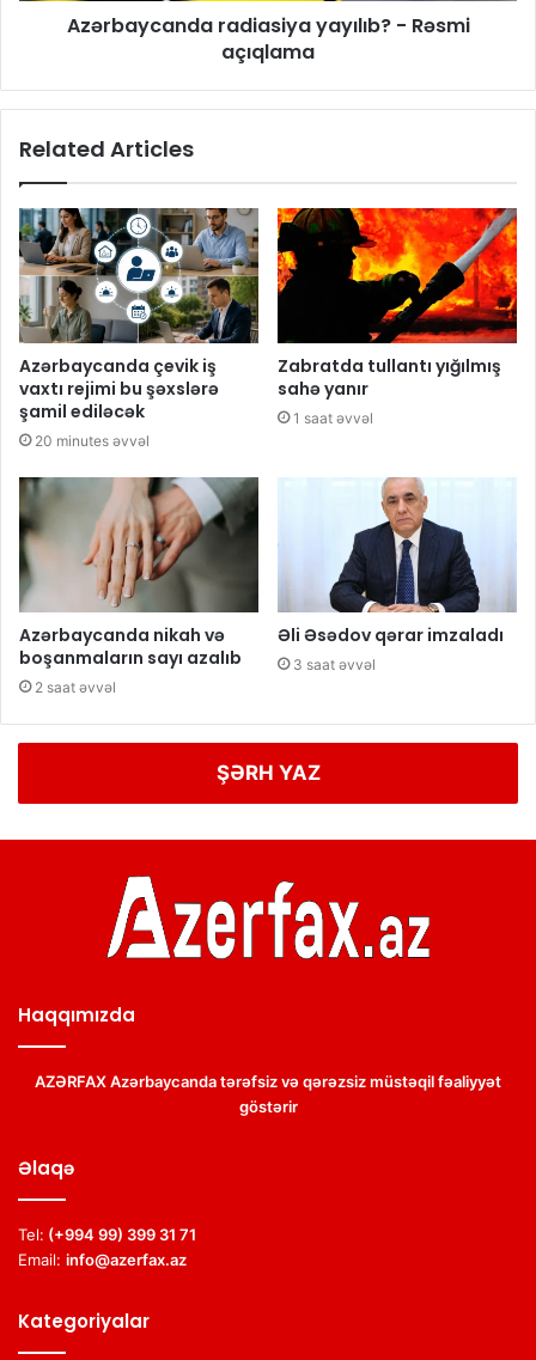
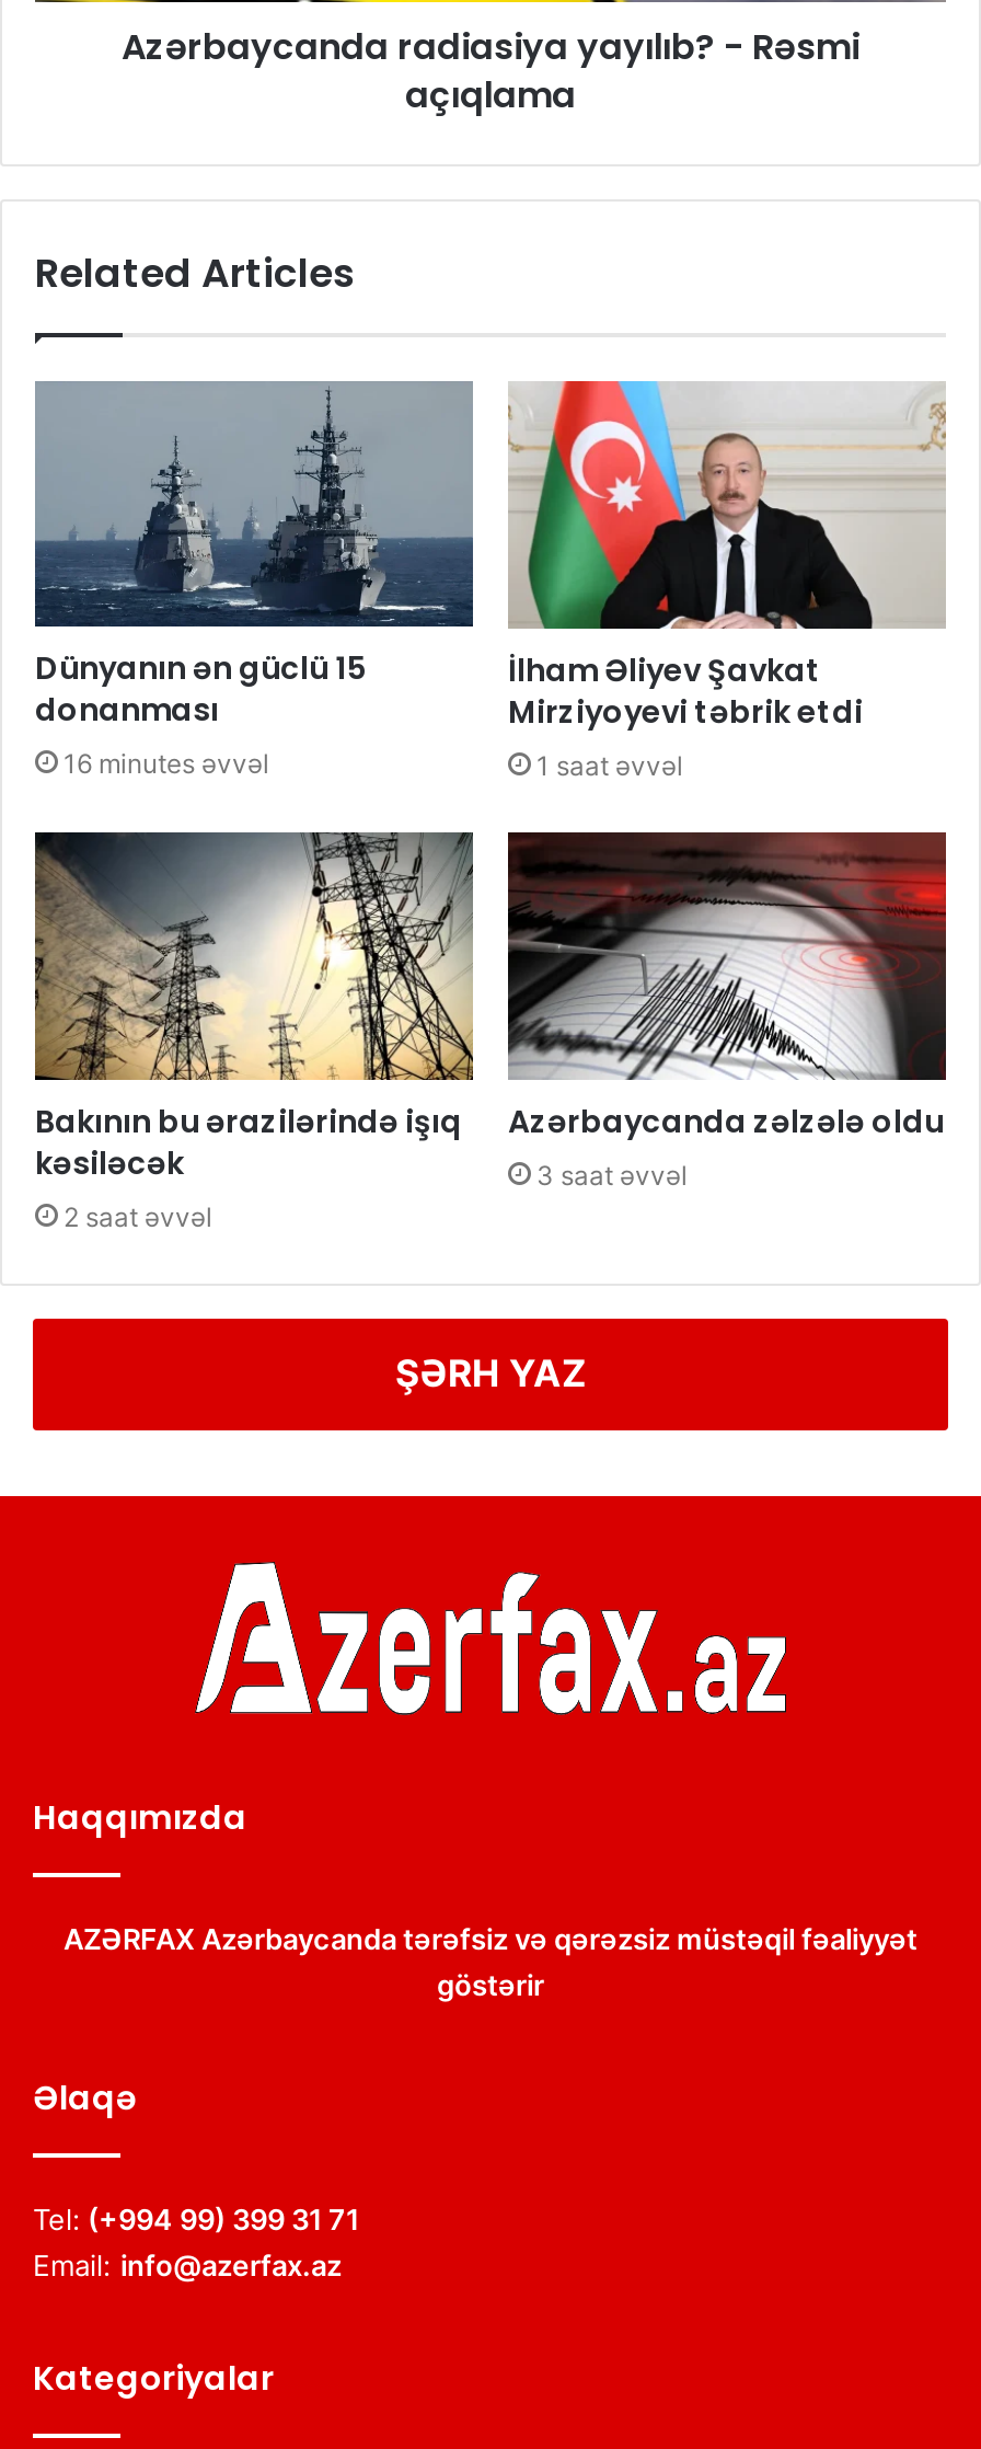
- [image]
- Azərbaycanda çevik iş
- vaxtı rejimi bu şəxslərə
- şamil ediləcək
- 20 minutes əvvəl
+ [image]
+ Dünyanın ən güclü 15
+ donanması
+ 16 minutes əvvəl

- [image]
- Zabratda tullantı yığılmış
- sahə yanır
+ [image]
+ İlham Əliyev Şavkat
+ Mirziyoyevi təbrik etdi

- [image]
- Azərbaycanda nikah və
- boşanmaların sayı azalıb
+ [image]
+ Bakının bu ərazilərində işıq
+ kəsiləcək

- [image]
- Əli Əsədov qərar imzaladı
+ [image]
+ Azərbaycanda zəlzələ oldu
